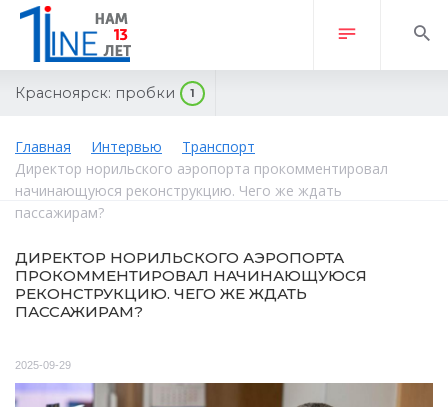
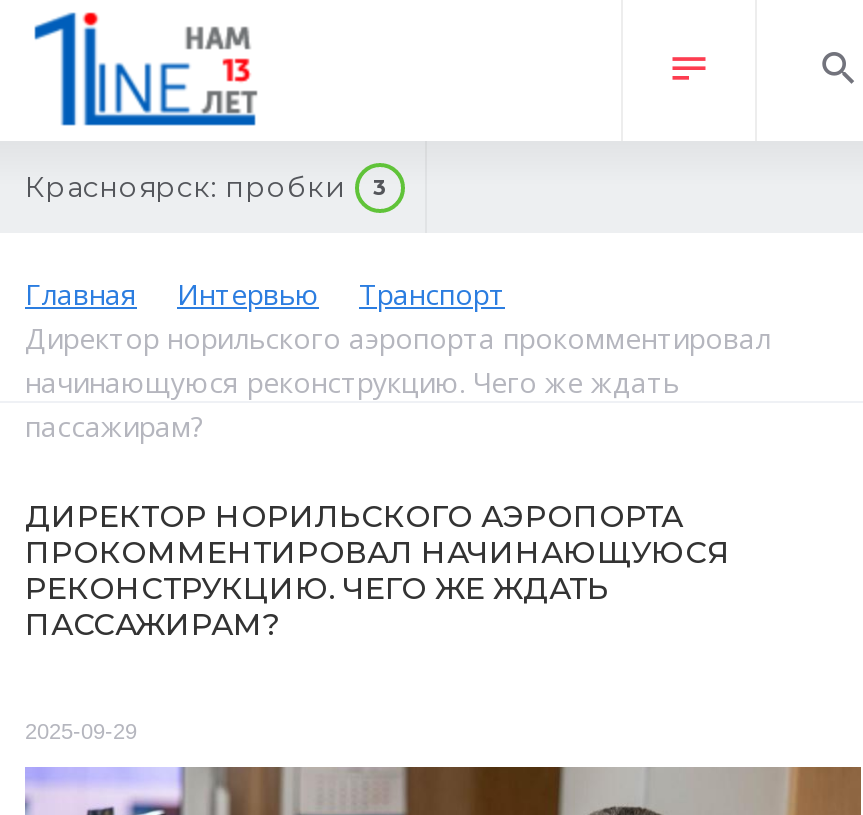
- Красноярск: пробки 1
+ Красноярск: пробки 3
